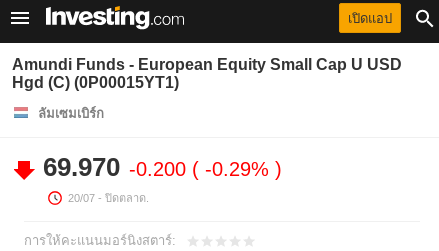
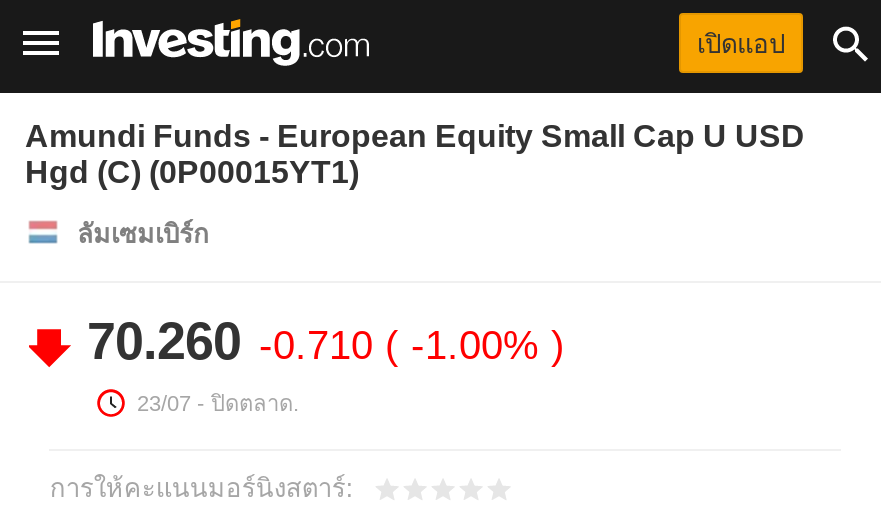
- 69.970 -0.200 -0.29%
+ 70.260 -0.710 -1.00%

- 20/07 - ปิดตลาด.
+ 23/07 - ปิดตลาด.
